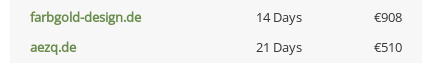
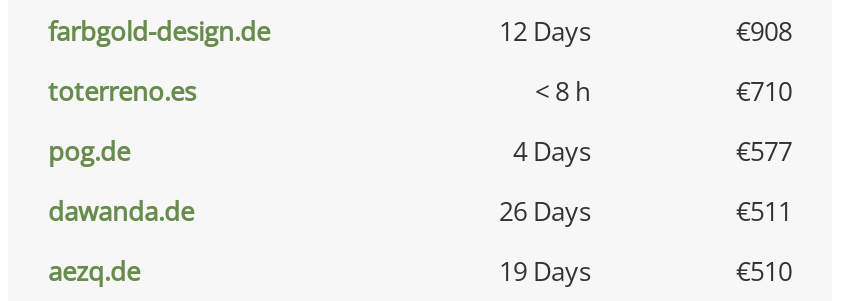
- 14 Days
+ 12 Days

+ toterreno.es
+ < 8 h
+ €710
+ pog.de
+ 4 Days
+ €577
+ dawanda.de
+ 26 Days
+ €511

- 21 Days
+ 19 Days
